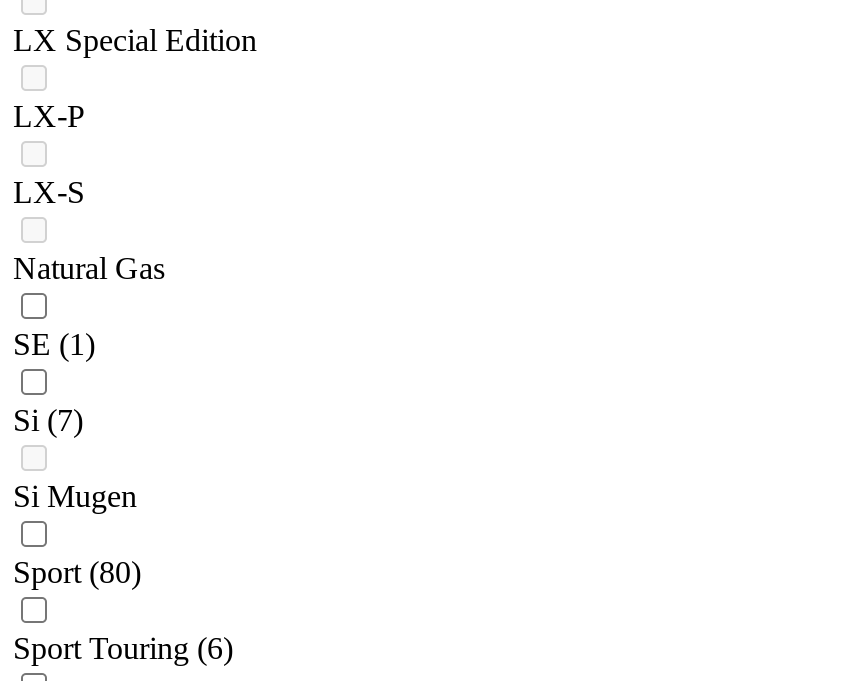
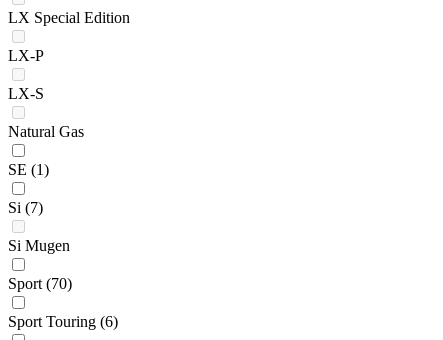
- Sport (80)
+ Sport (70)
